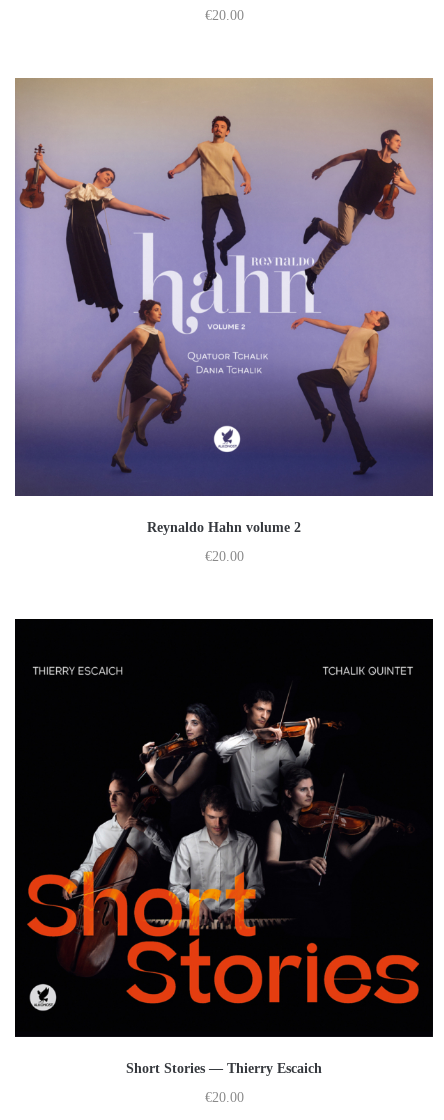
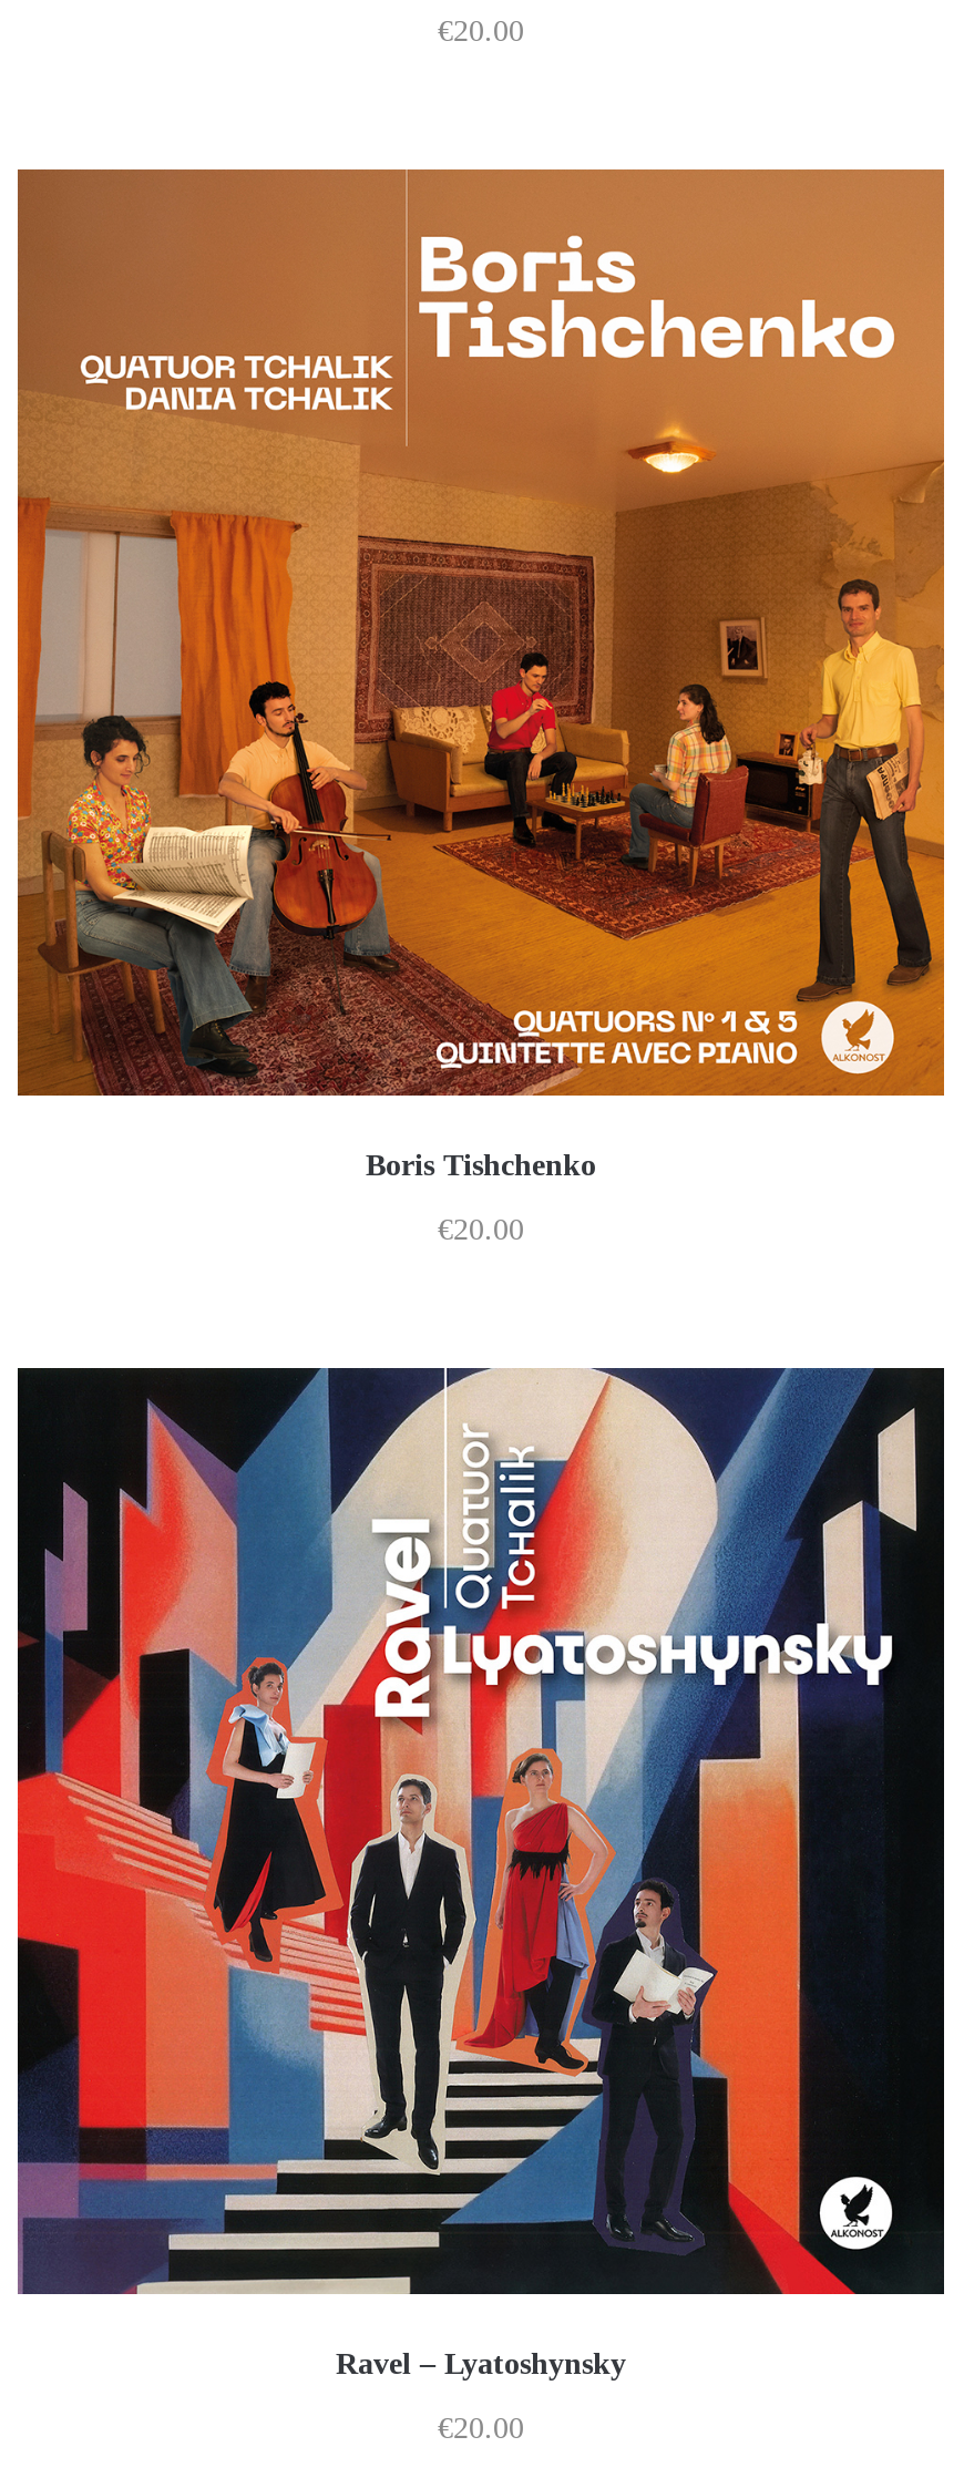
- [image]
- Reynaldo Hahn volume 2
+ [image]
+ Boris Tishchenko

- [image]
- Short Stories — Thierry Escaich
+ [image]
+ Ravel – Lyatoshynsky
